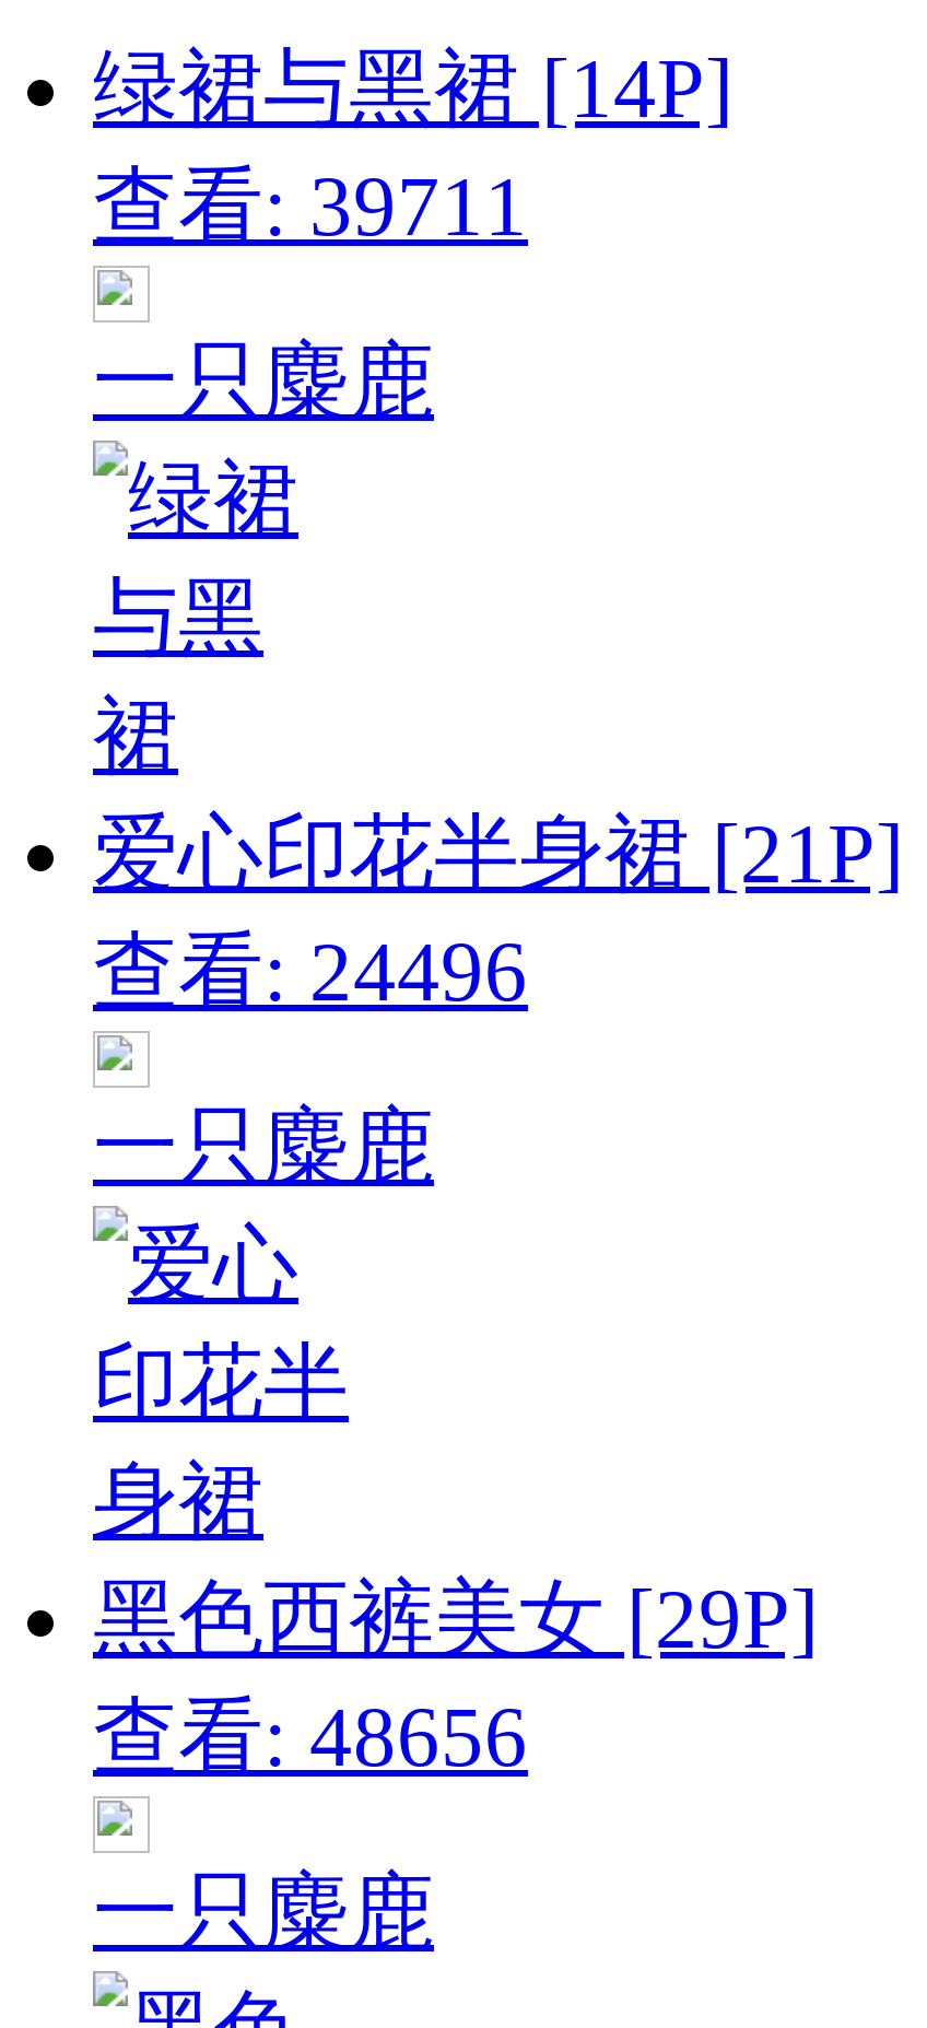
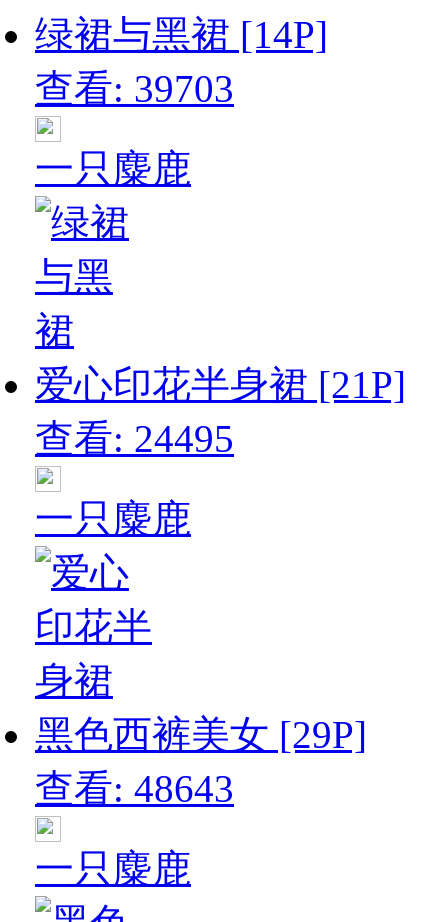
- 查看: 39711
+ 查看: 39703

- 查看: 24496
+ 查看: 24495

- 查看: 48656
+ 查看: 48643
